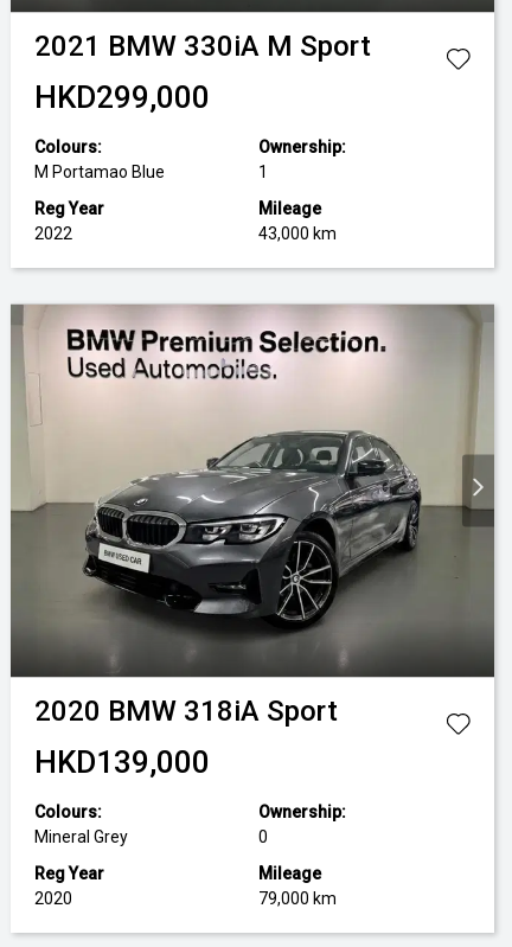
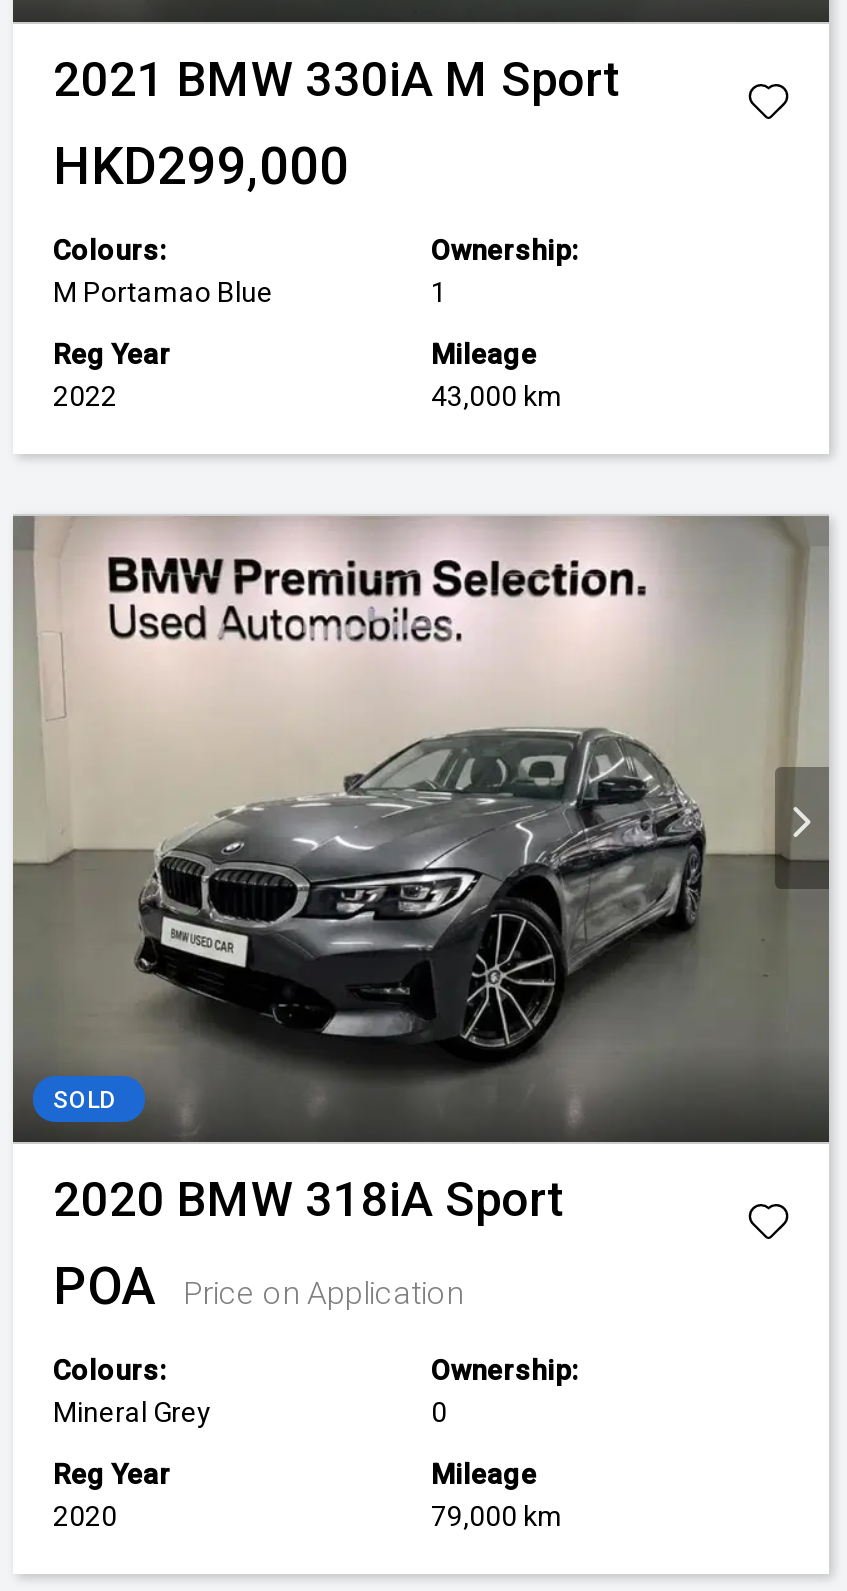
+ SOLD

- HKD139,000
+ POA
+ Price on Application
